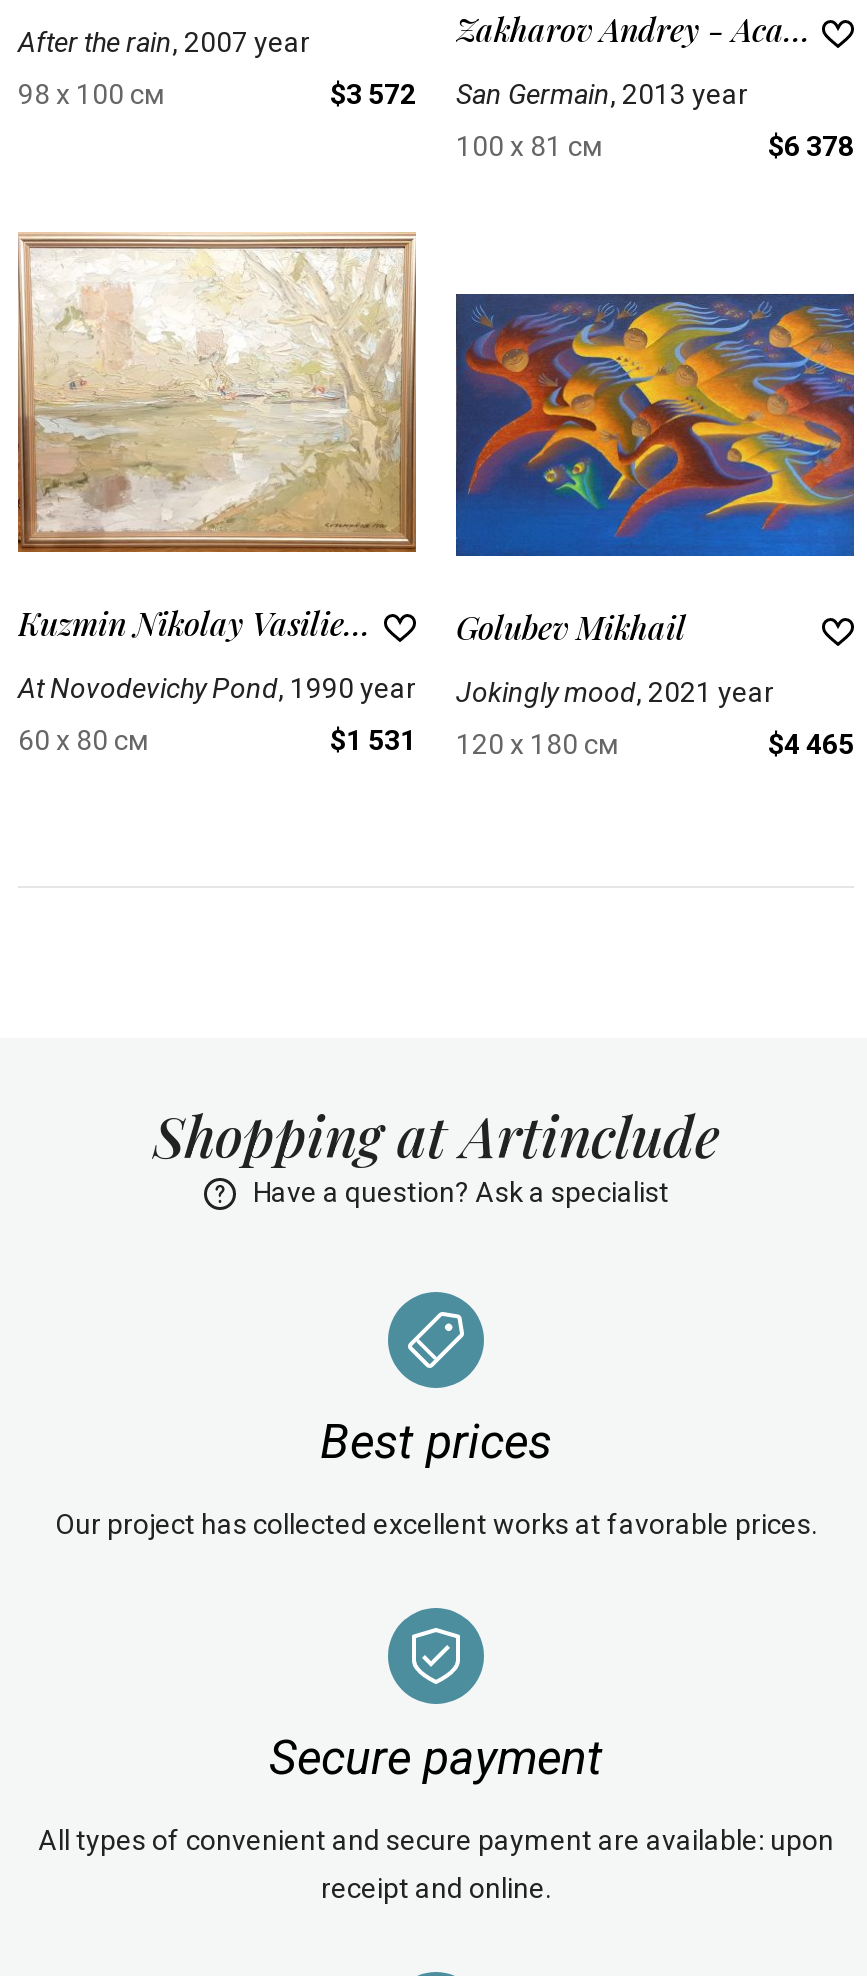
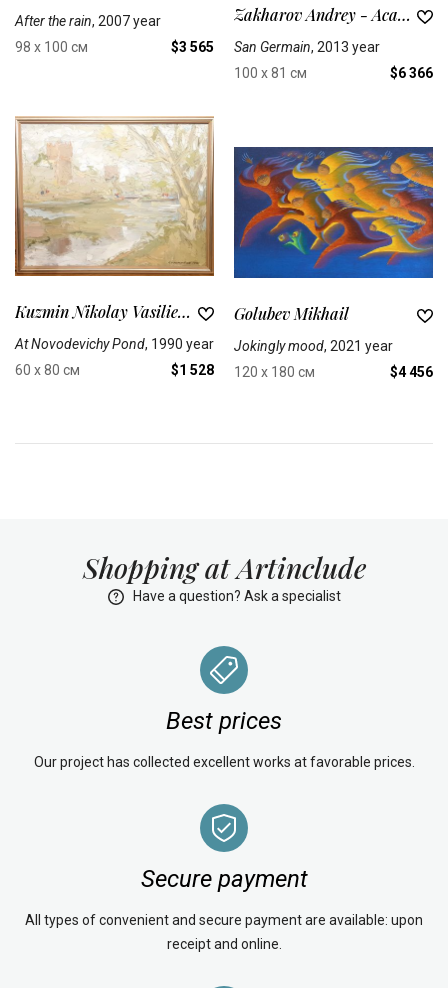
- $3 572 San Germain, 2013 year
+ $3 565 San Germain, 2013 year

- $6 378
+ $6 366

- $1 531 120 x 180 см
+ $1 528 120 x 180 см

- $4 465
+ $4 456
